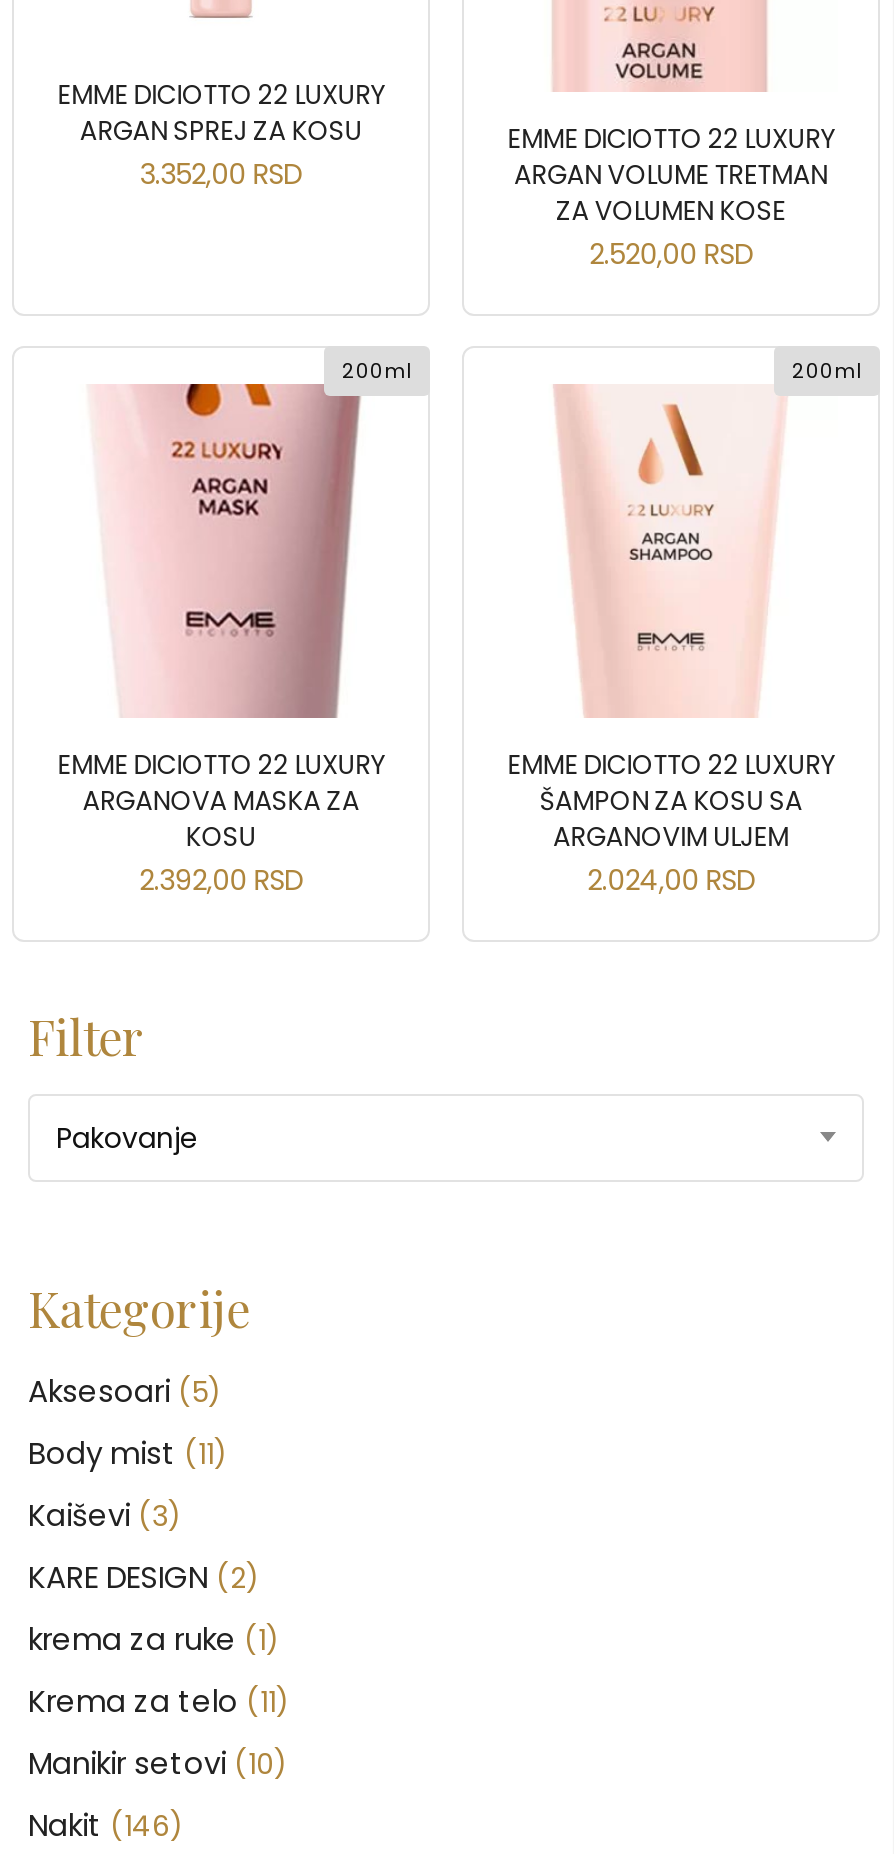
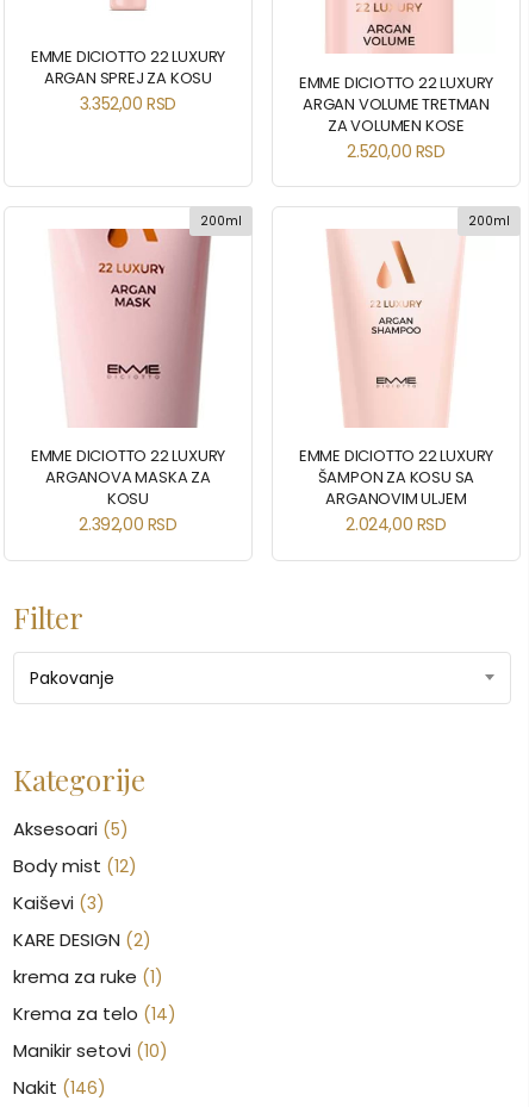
- Body mist (11)
+ Body mist (12)

- Krema za telo (11)
+ Krema za telo (14)
